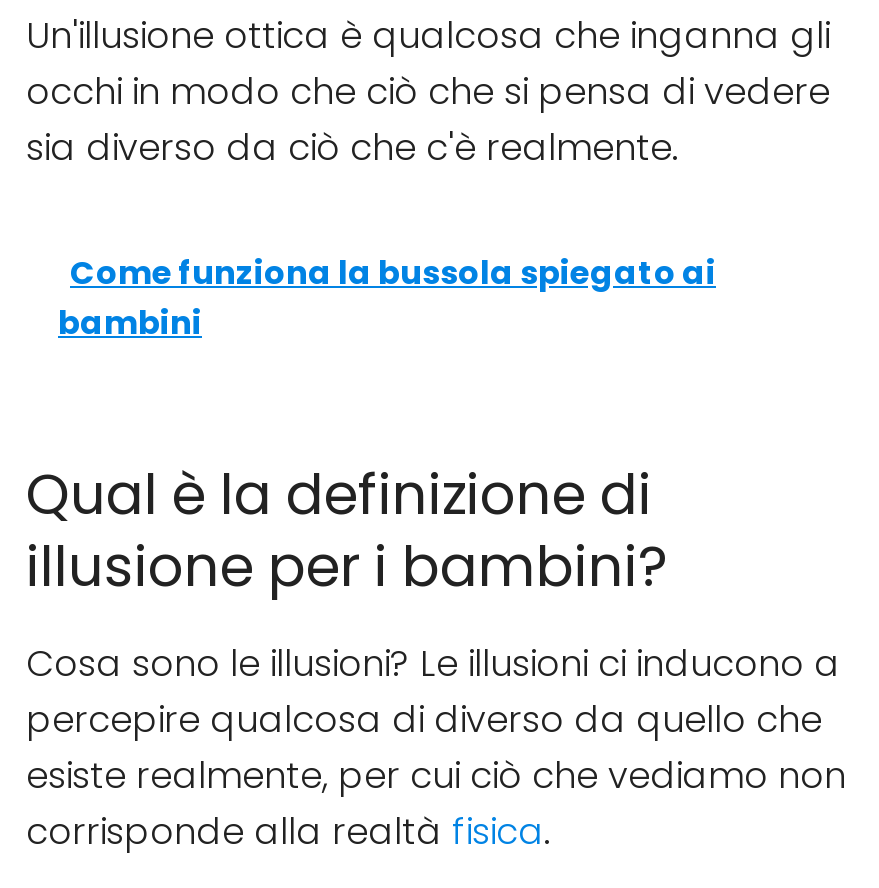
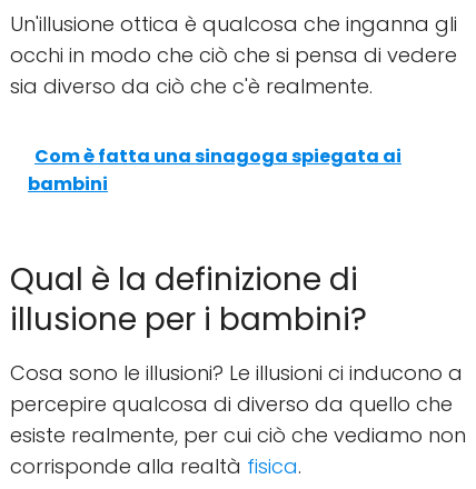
- Come funziona la bussola spiegato ai
+ Com è fatta una sinagoga spiegata ai
